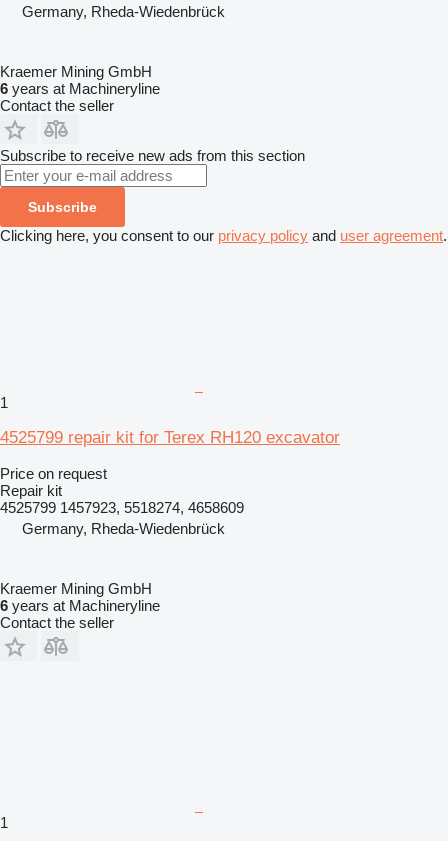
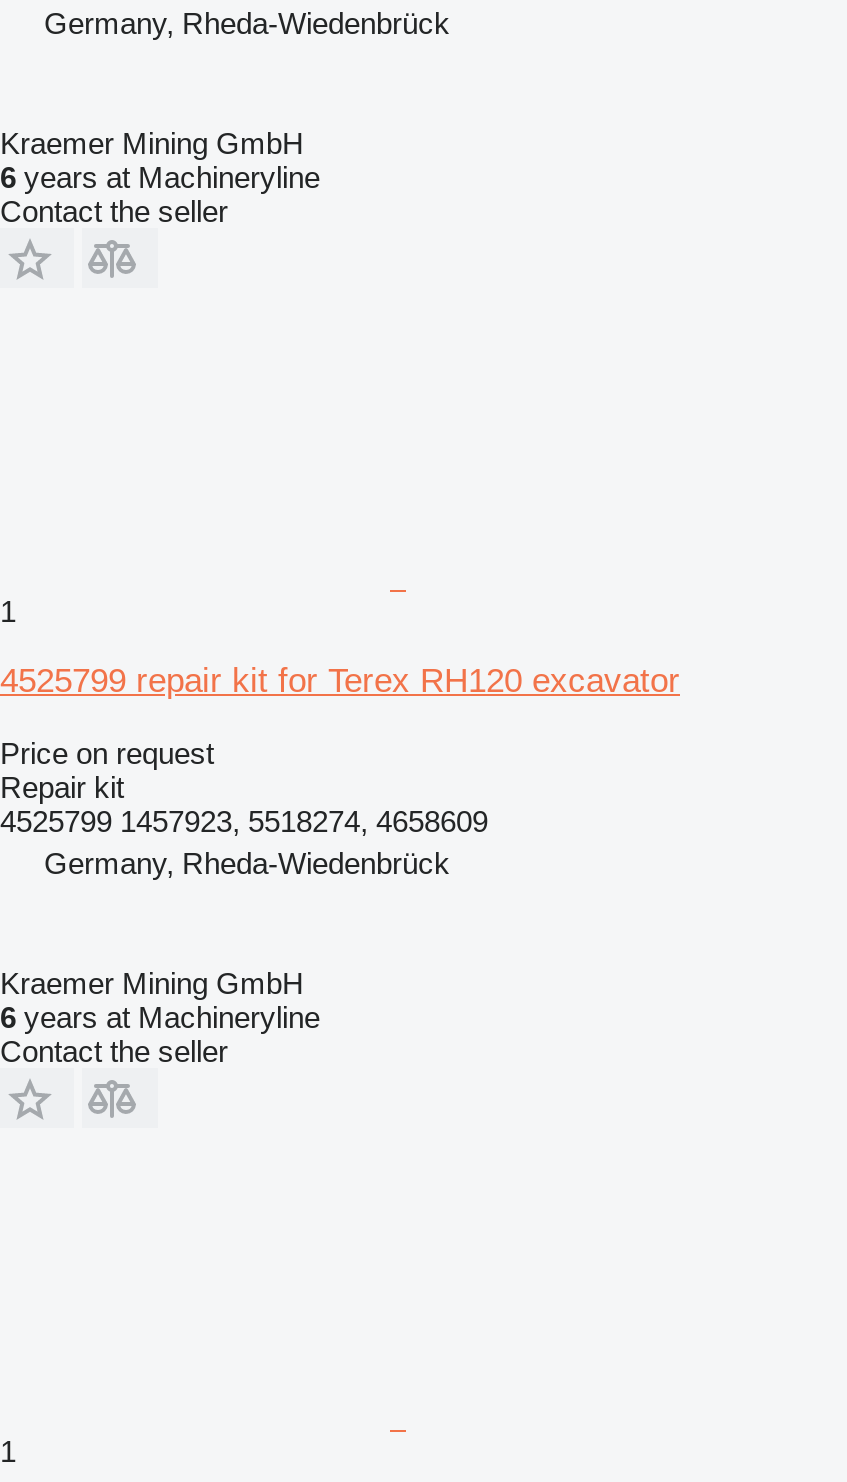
- Subscribe to receive new ads from this section
- Subscribe
- Clicking here, you consent to our privacy policy and user agreement.
